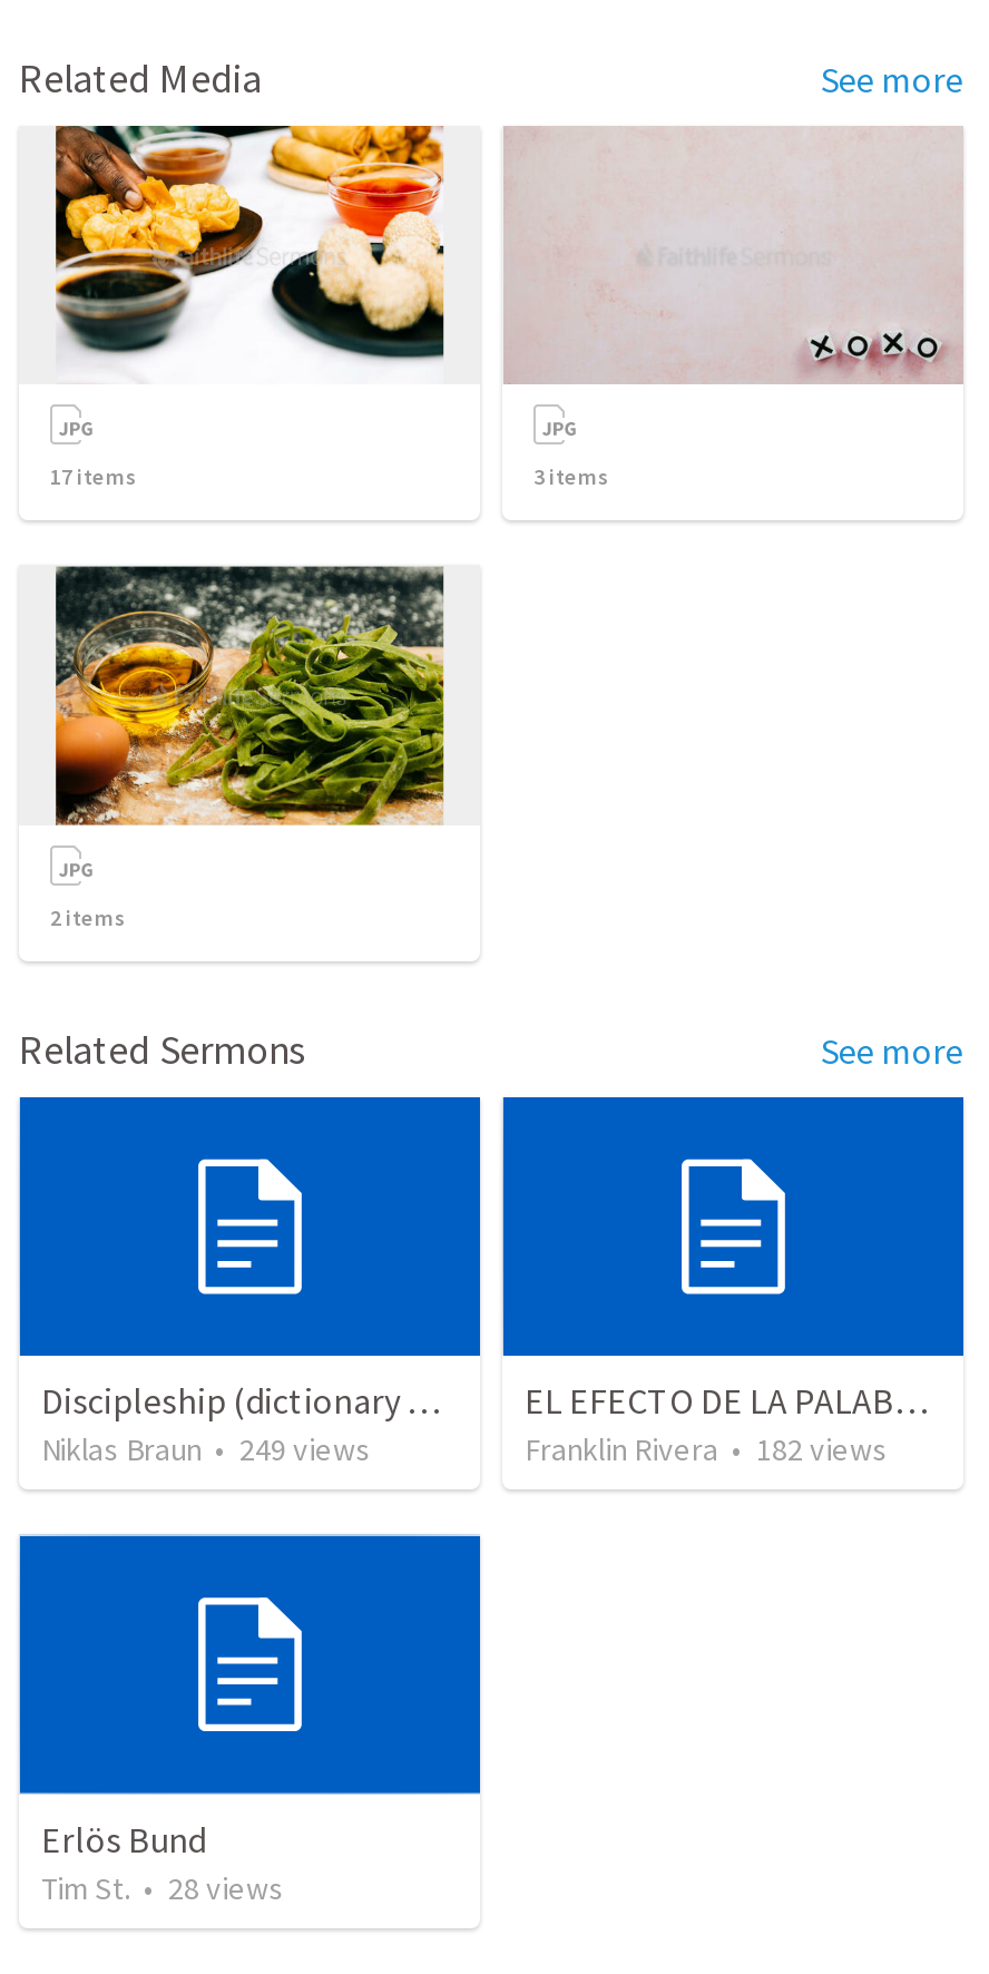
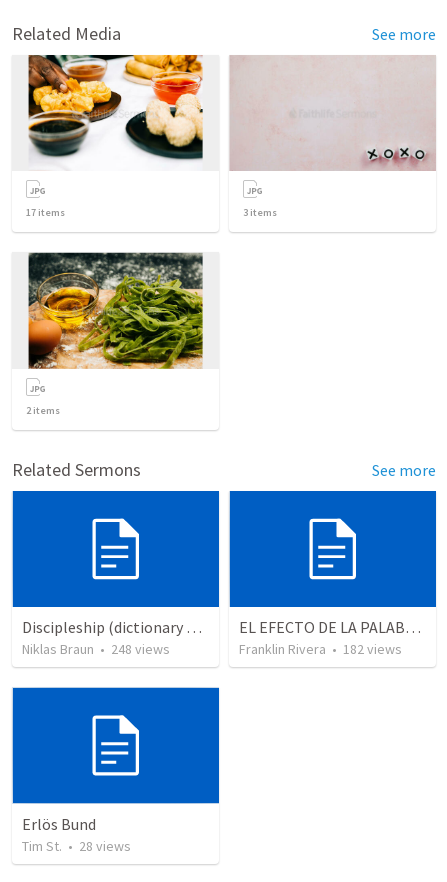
- Niklas Braun • 249 views
+ Niklas Braun • 248 views
